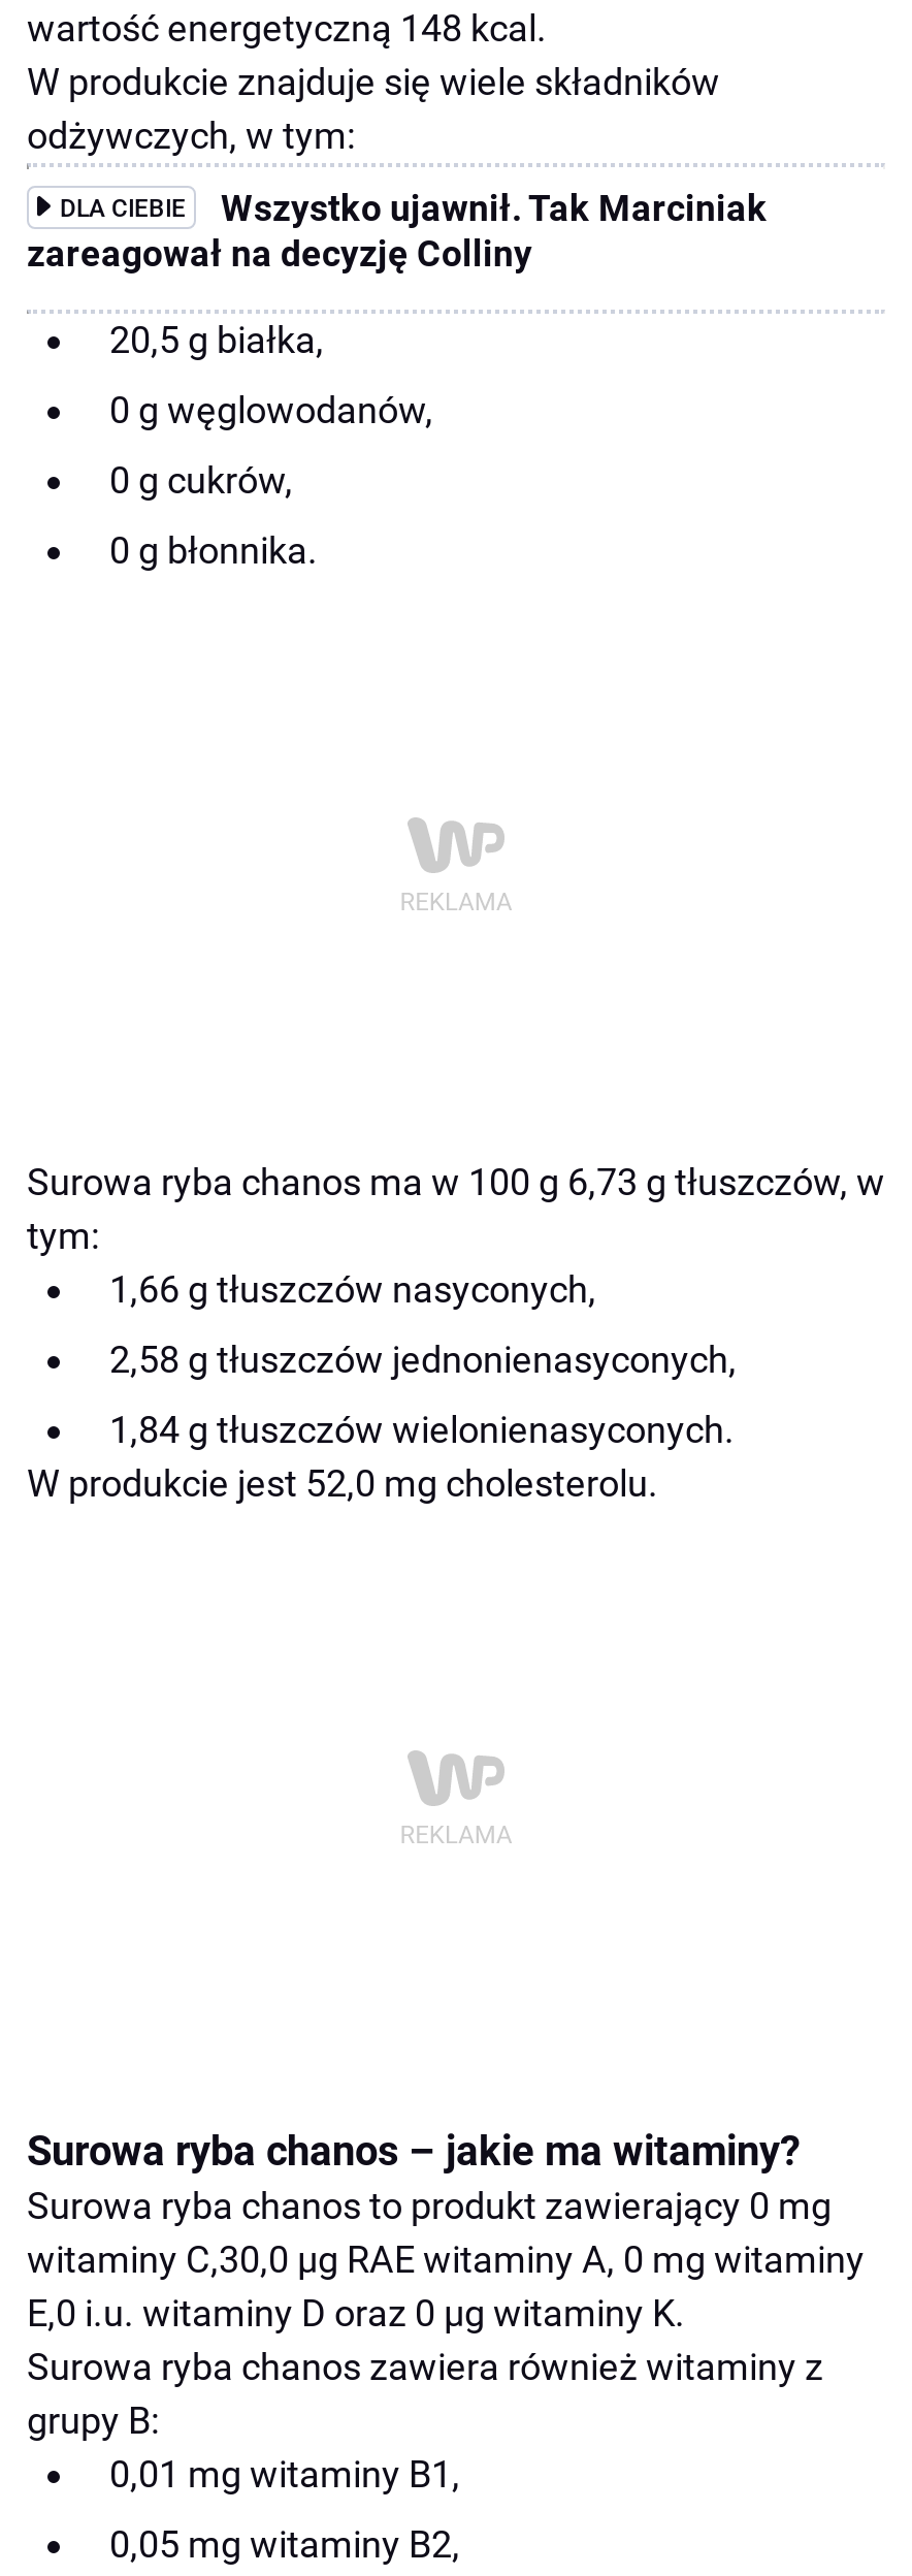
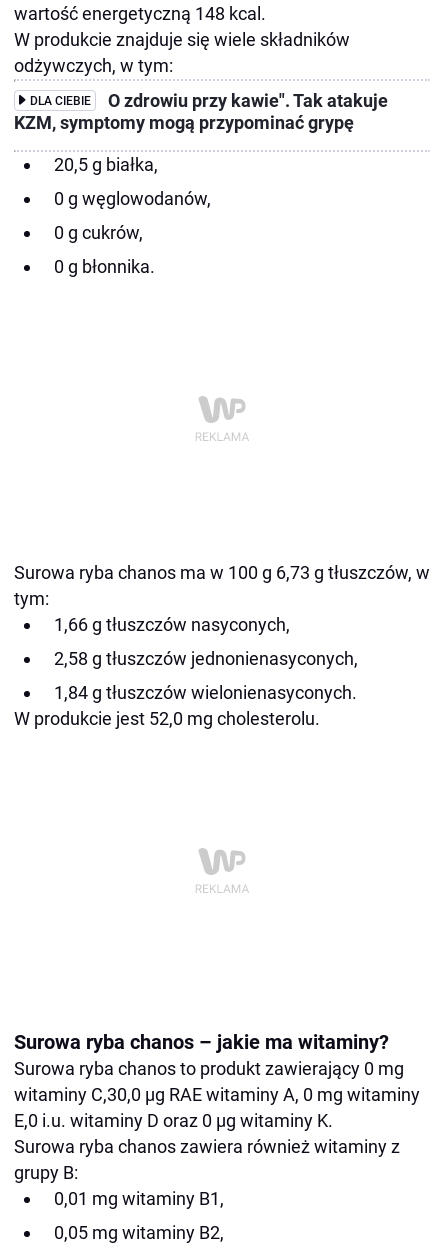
- Wszystko ujawnił. Tak Marciniak
- zareagował na decyzję Colliny
+ O zdrowiu przy kawie". Tak atakuje
+ KZM, symptomy mogą przypominać grypę
